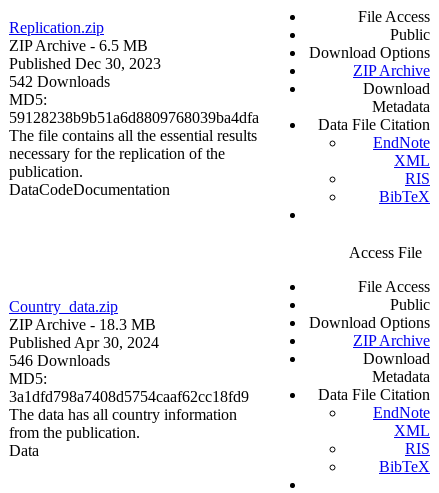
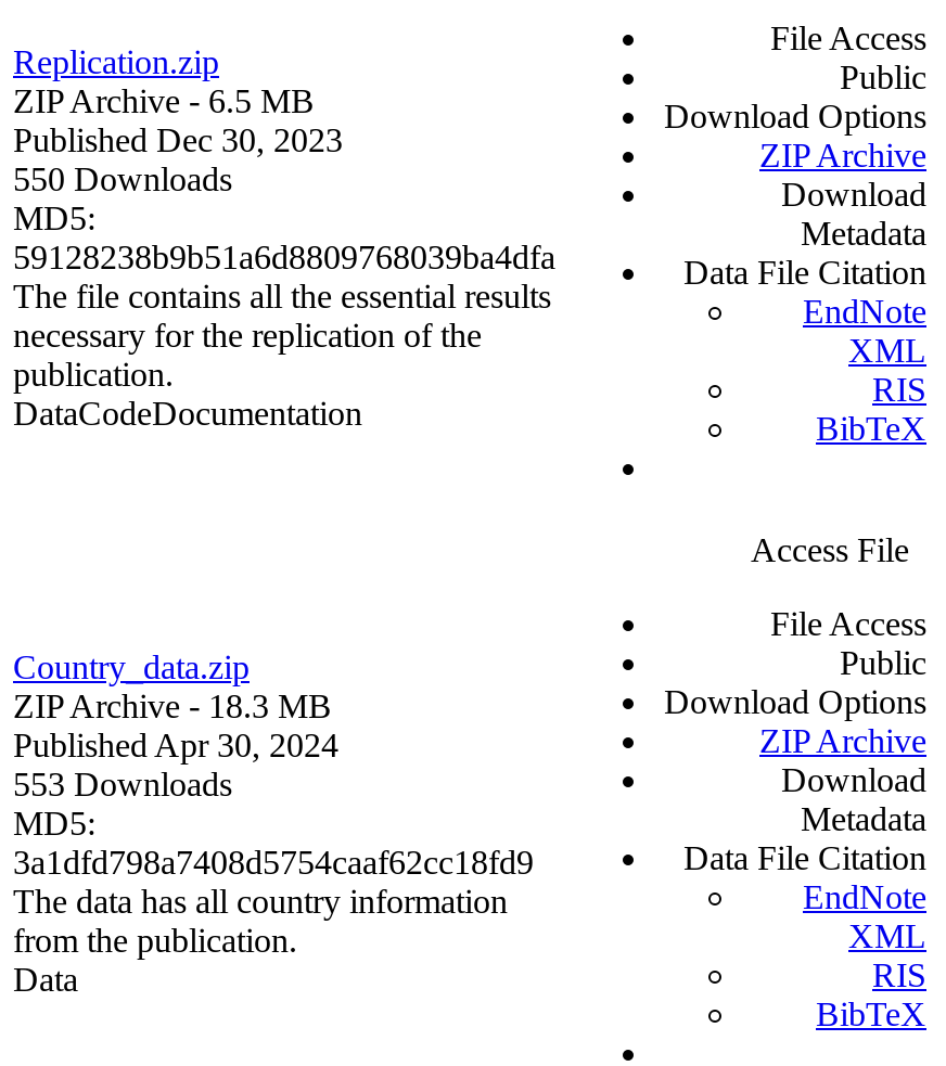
- 542 Downloads
+ 550 Downloads

- 546 Downloads
+ 553 Downloads
